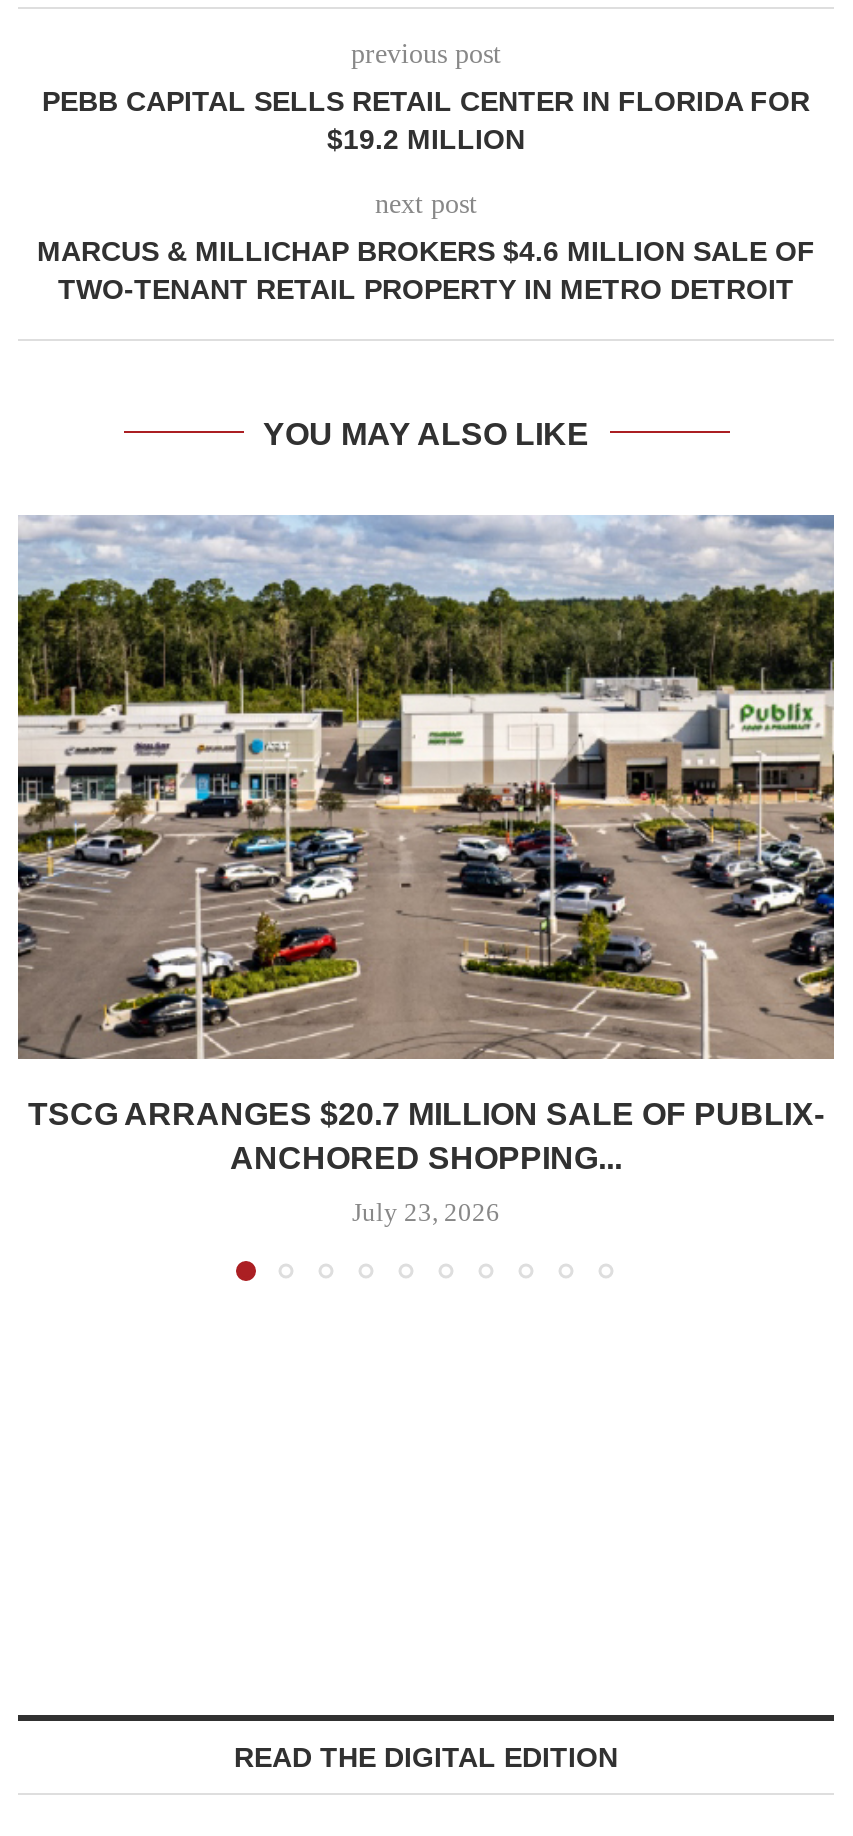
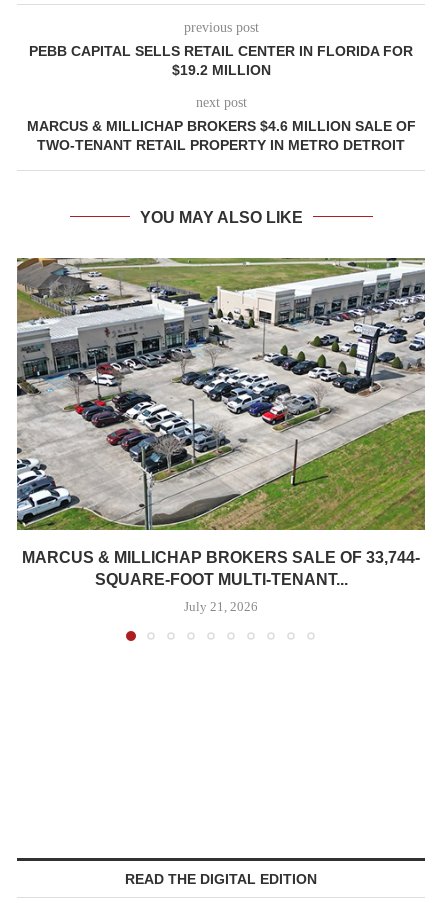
- [image]
- TSCG ARRANGES $20.7 MILLION SALE OF PUBLIX-
- ANCHORED SHOPPING...
+ [image]
+ MARCUS & MILLICHAP BROKERS SALE OF 33,744-
+ SQUARE-FOOT MULTI-TENANT...

- July 23, 2026
+ July 21, 2026
